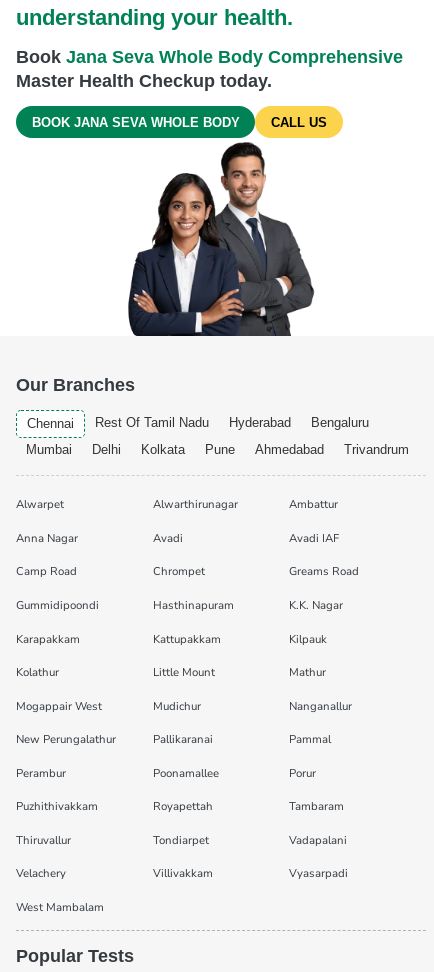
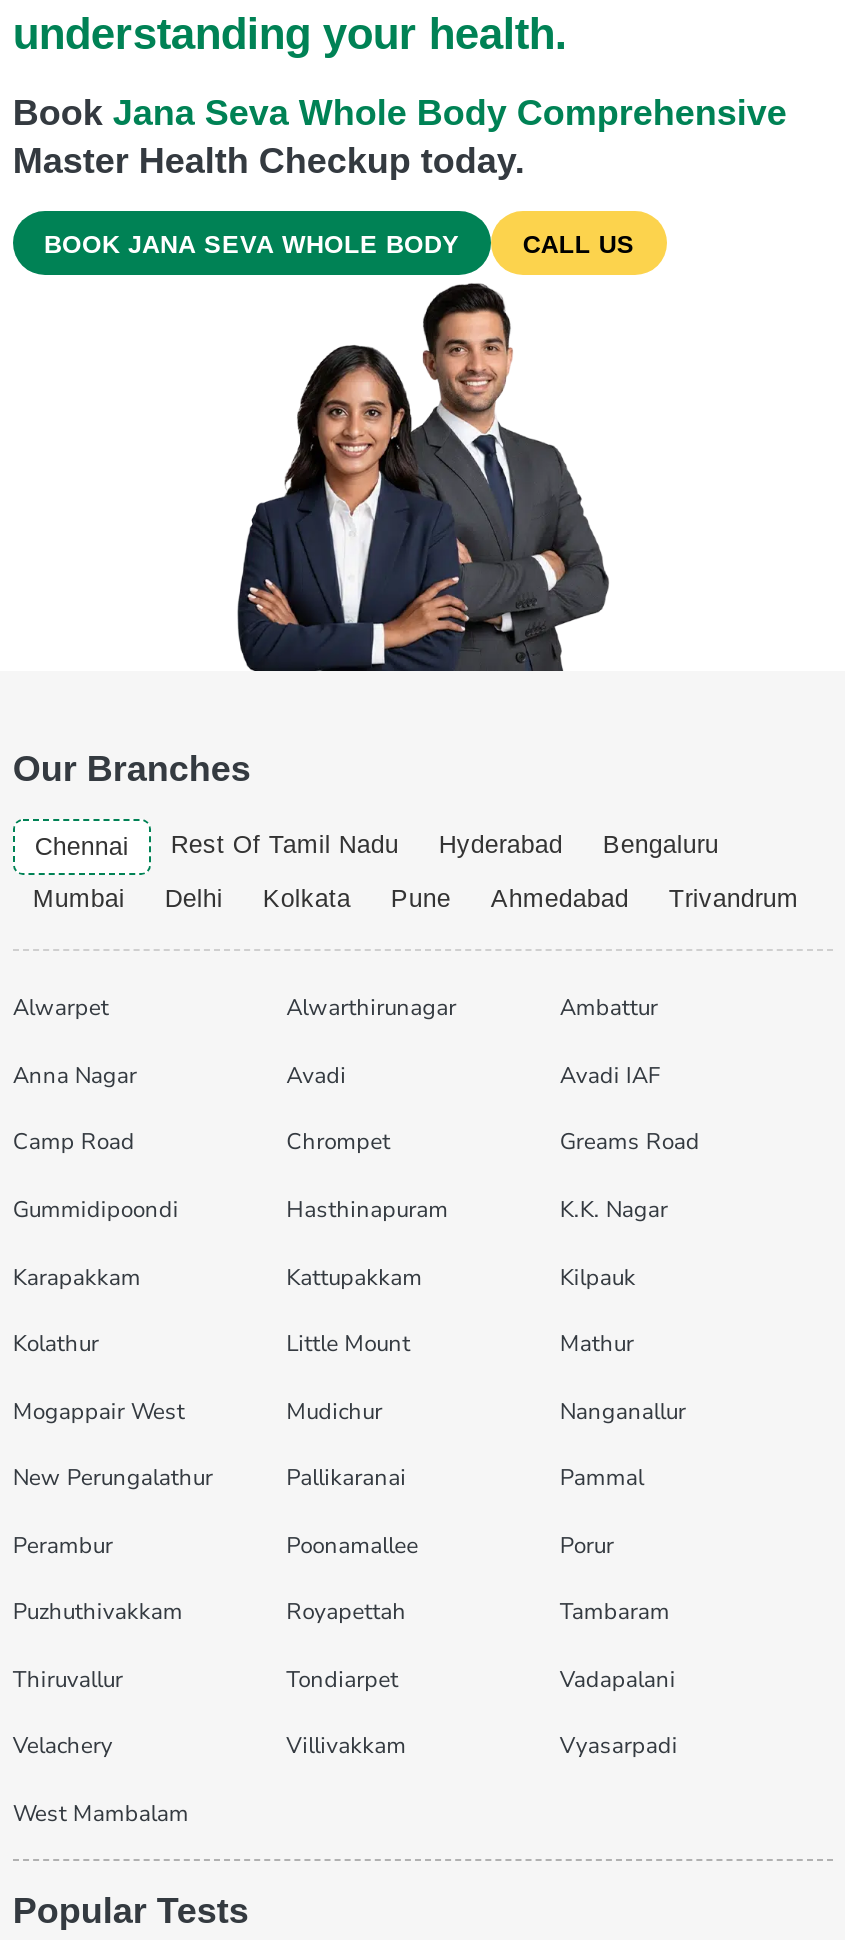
- Puzhithivakkam
+ Puzhuthivakkam
